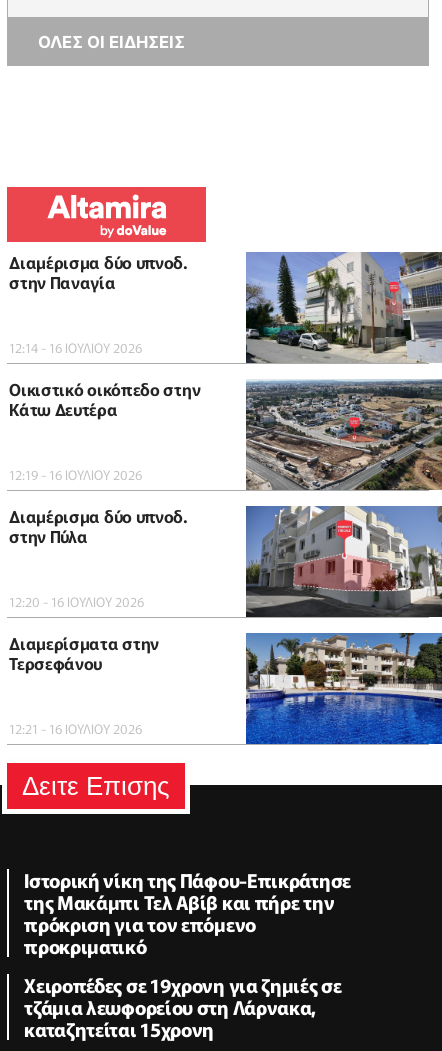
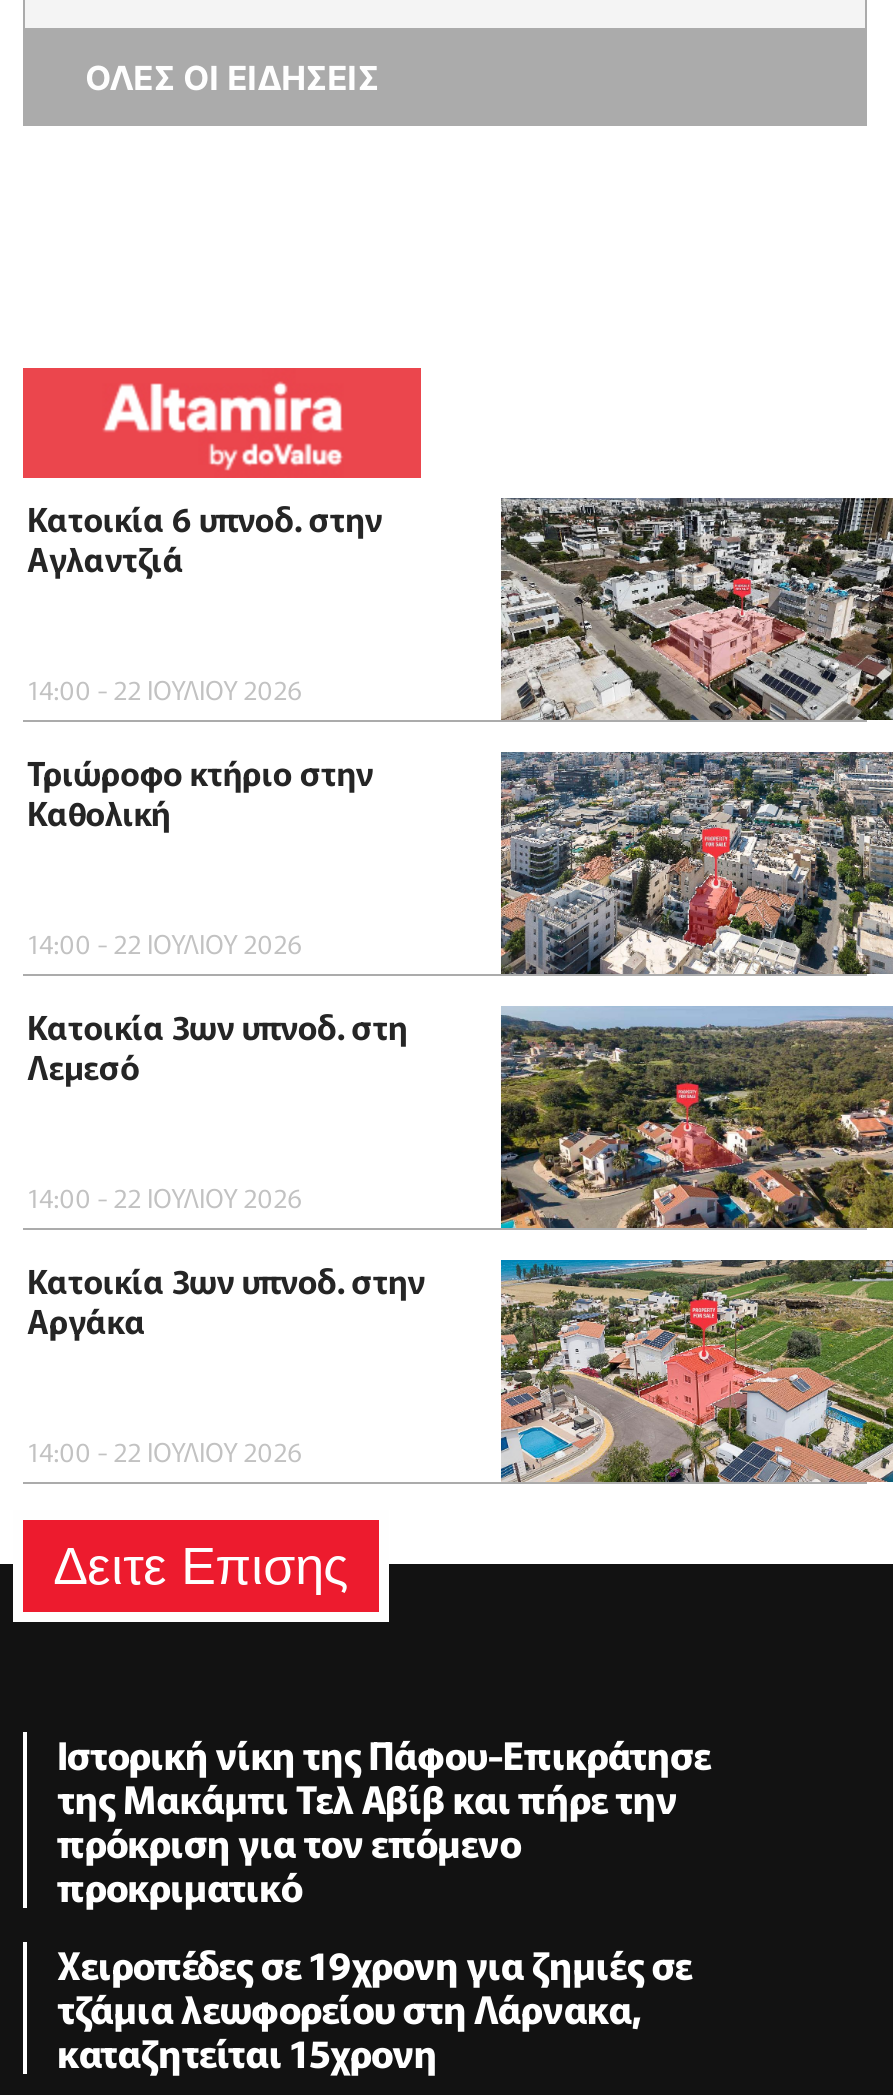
- Διαμέρισμα δύο υπνοδ.
- στην Παναγία
+ Κατοικία 6 υπνοδ. στην
+ Αγλαντζιά

- [image]
+ [image]

- 12:14 - 16 ΙΟΥΛΙΟΥ 2026
+ 14:00 - 22 ΙΟΥΛΙΟΥ 2026

- Οικιστικό οικόπεδο στην
- Κάτω Δευτέρα
+ Τριώροφο κτήριο στην
+ Καθολική

- [image]
+ [image]

- 12:19 - 16 ΙΟΥΛΙΟΥ 2026
+ 14:00 - 22 ΙΟΥΛΙΟΥ 2026

- Διαμέρισμα δύο υπνοδ.
- στην Πύλα
+ Κατοικία 3ων υπνοδ. στη
+ Λεμεσό

- [image]
+ [image]

- 12:20 - 16 ΙΟΥΛΙΟΥ 2026
+ 14:00 - 22 ΙΟΥΛΙΟΥ 2026

- Διαμερίσματα στην
- Τερσεφάνου
+ Κατοικία 3ων υπνοδ. στην
+ Αργάκα

- [image]
+ [image]

- 12:21 - 16 ΙΟΥΛΙΟΥ 2026
+ 14:00 - 22 ΙΟΥΛΙΟΥ 2026
